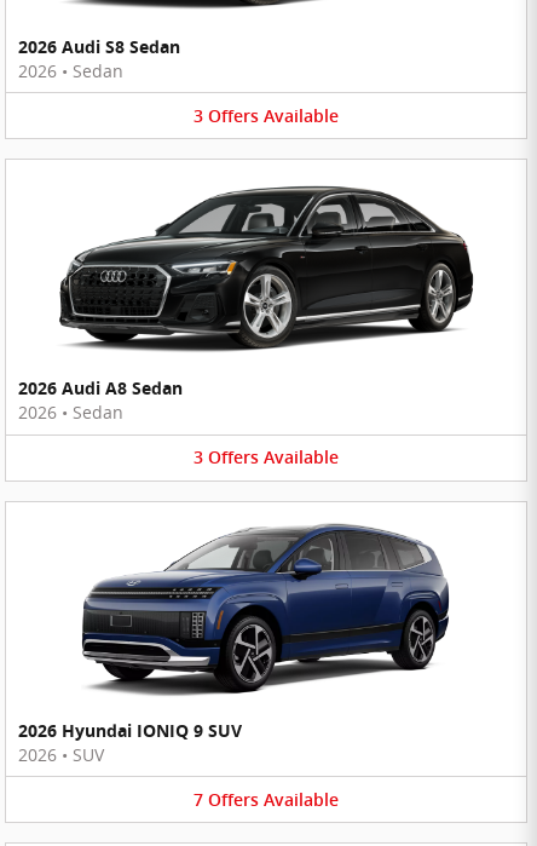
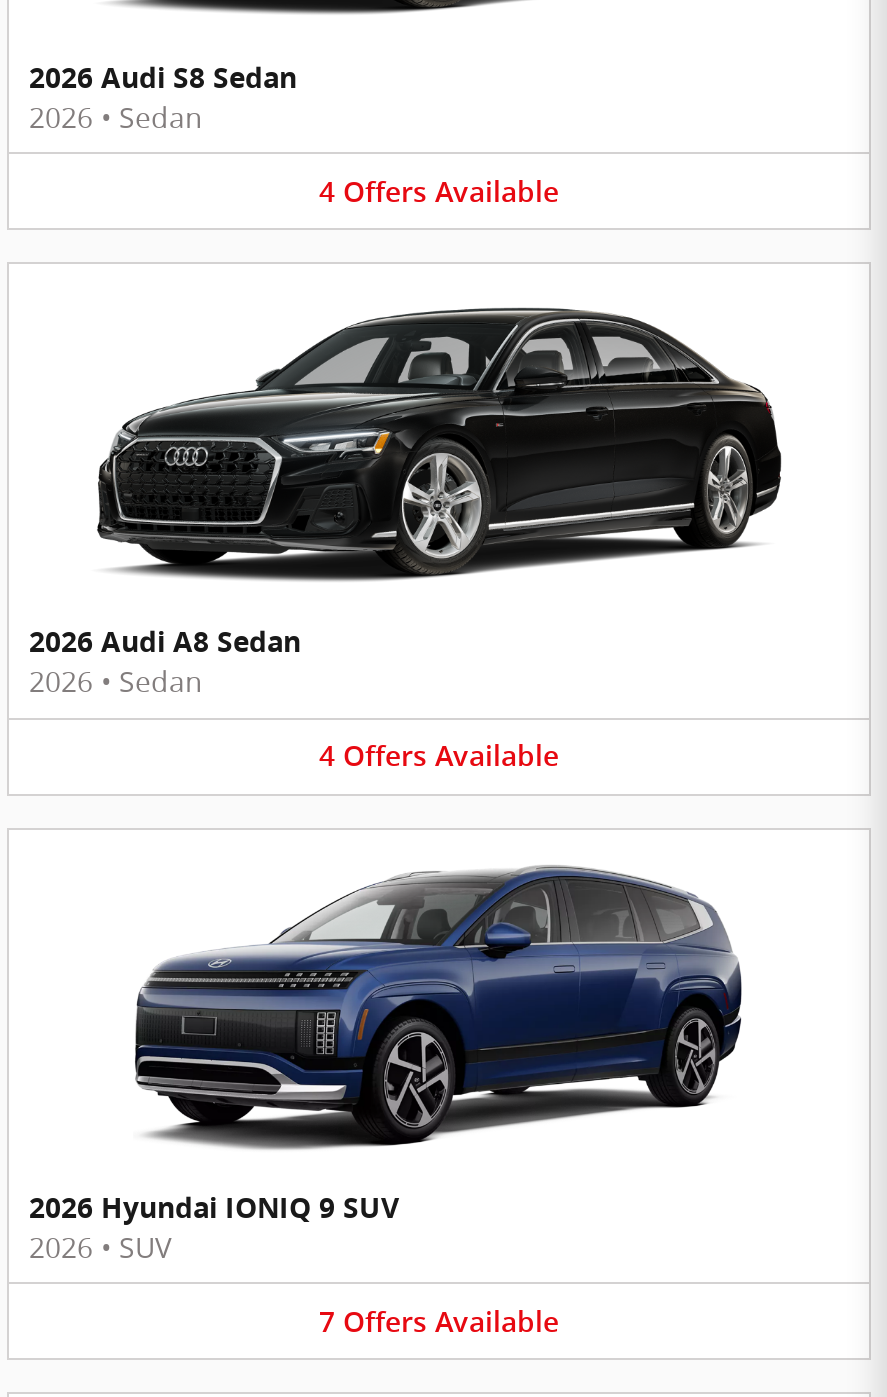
- 3 Offers Available
+ 4 Offers Available

- 3 Offers Available
+ 4 Offers Available
